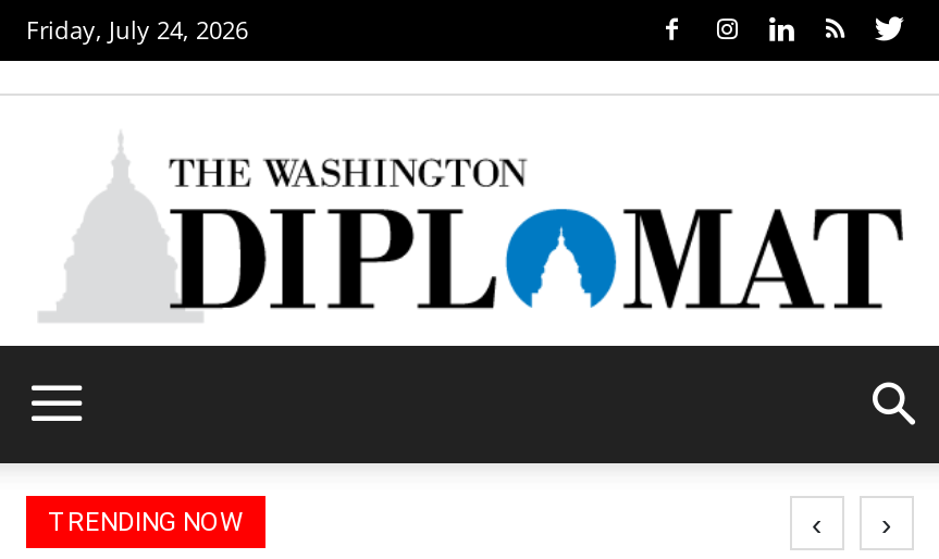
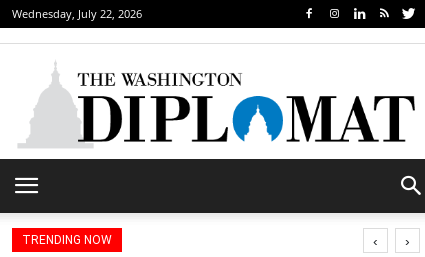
- Friday, July 24, 2026
+ Wednesday, July 22, 2026
